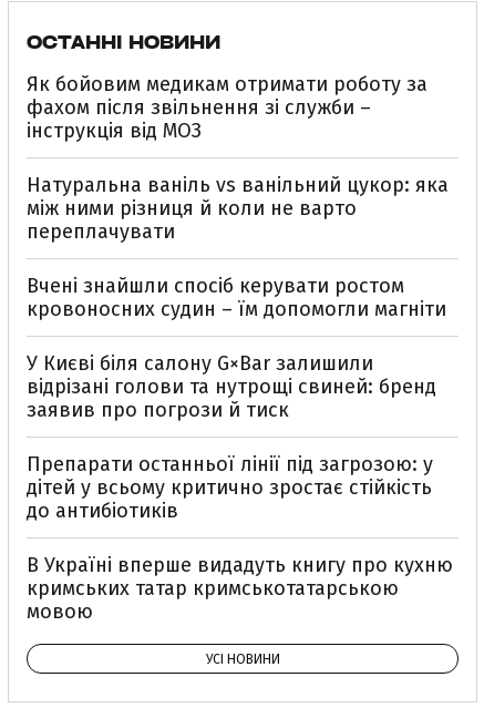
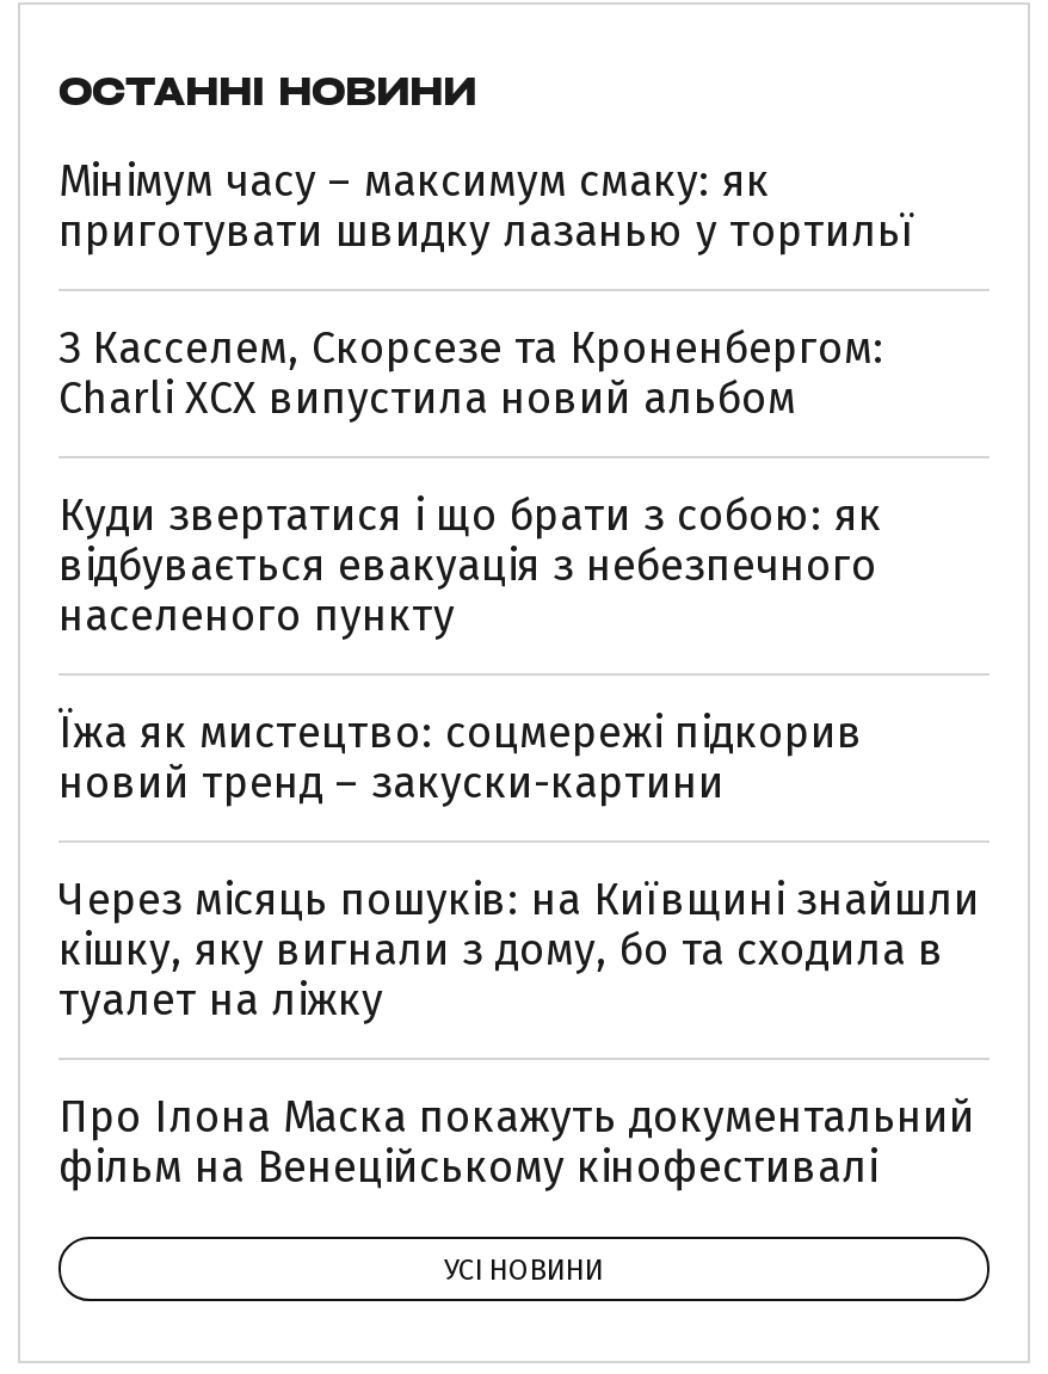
- Як бойовим медикам отримати роботу за
- фахом після звільнення зі служби –
- інструкція від МОЗ
+ Мінімум часу – максимум смаку: як
+ приготувати швидку лазанью у тортильї

- Натуральна ваніль vs ванільний цукор: яка
- між ними різниця й коли не варто
- переплачувати
+ З Касселем, Скорсезе та Кроненбергом:
+ Charli XCX випустила новий альбом

- Вчені знайшли спосіб керувати ростом
- кровоносних судин – їм допомогли магніти
+ Куди звертатися і що брати з собою: як
+ відбувається евакуація з небезпечного
+ населеного пункту

- У Києві біля салону G×Bar залишили
- відрізані голови та нутрощі свиней: бренд
- заявив про погрози й тиск
+ Їжа як мистецтво: соцмережі підкорив
+ новий тренд – закуски-картини

- Препарати останньої лінії під загрозою: у
- дітей у всьому критично зростає стійкість
- до антибіотиків
+ Через місяць пошуків: на Київщині знайшли
+ кішку, яку вигнали з дому, бо та сходила в
+ туалет на ліжку

- В Україні вперше видадуть книгу про кухню
- кримських татар кримськотатарською
- мовою
+ Про Ілона Маска покажуть документальний
+ фільм на Венеційському кінофестивалі
